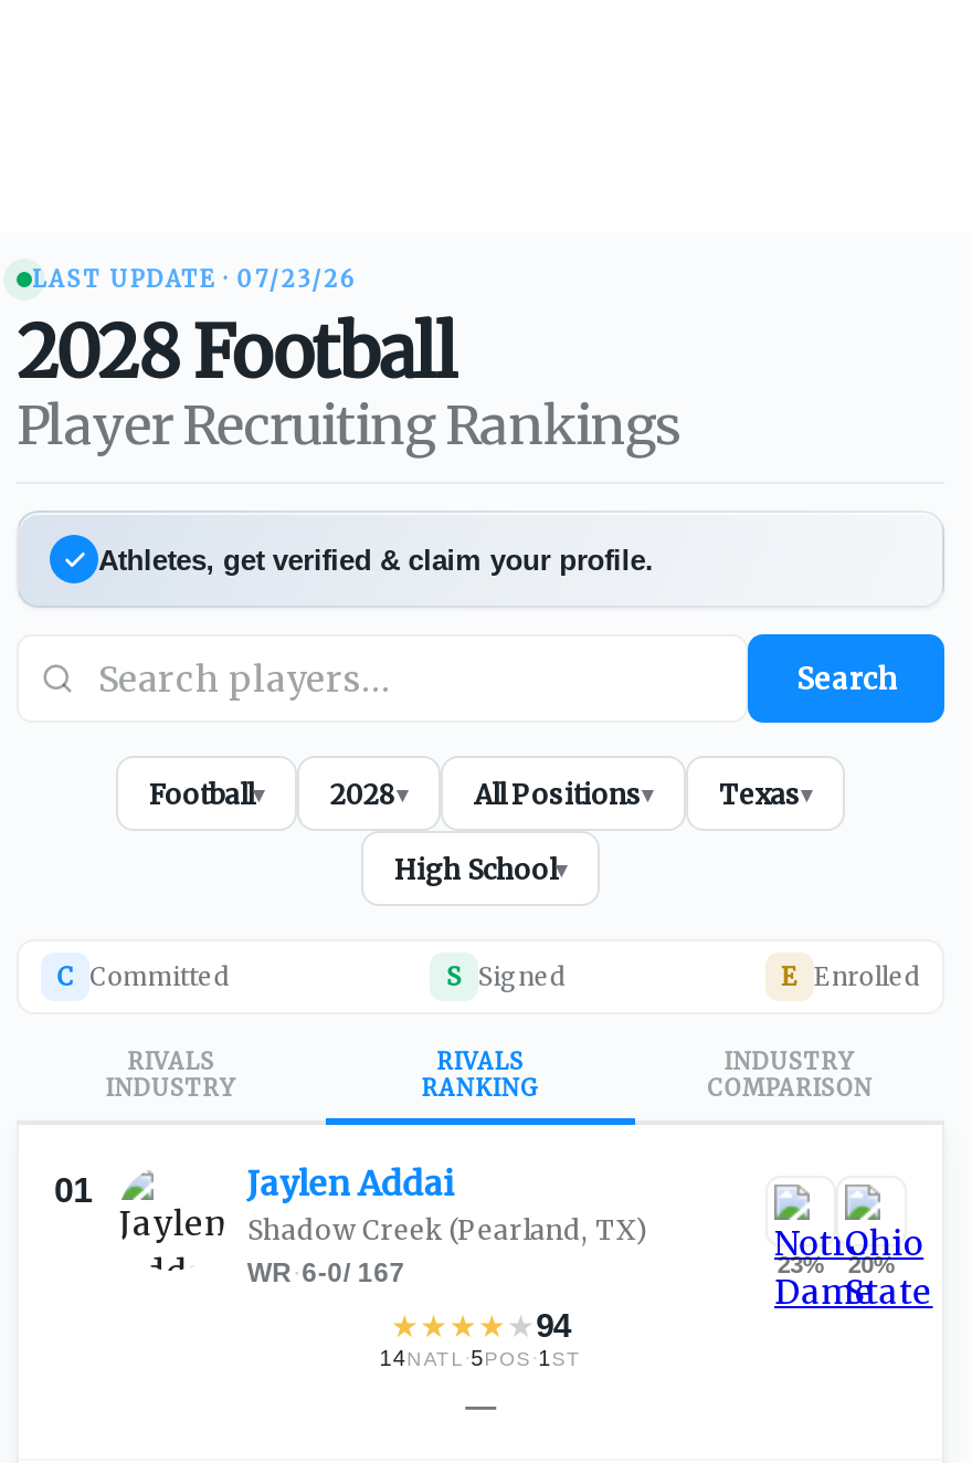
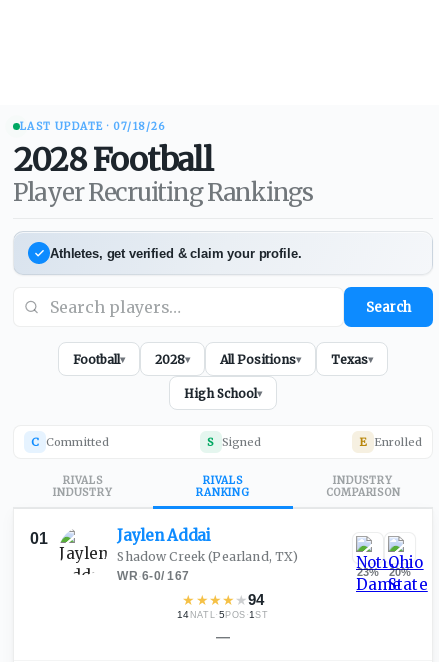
- LAST UPDATE · 07/23/26
+ LAST UPDATE · 07/18/26
